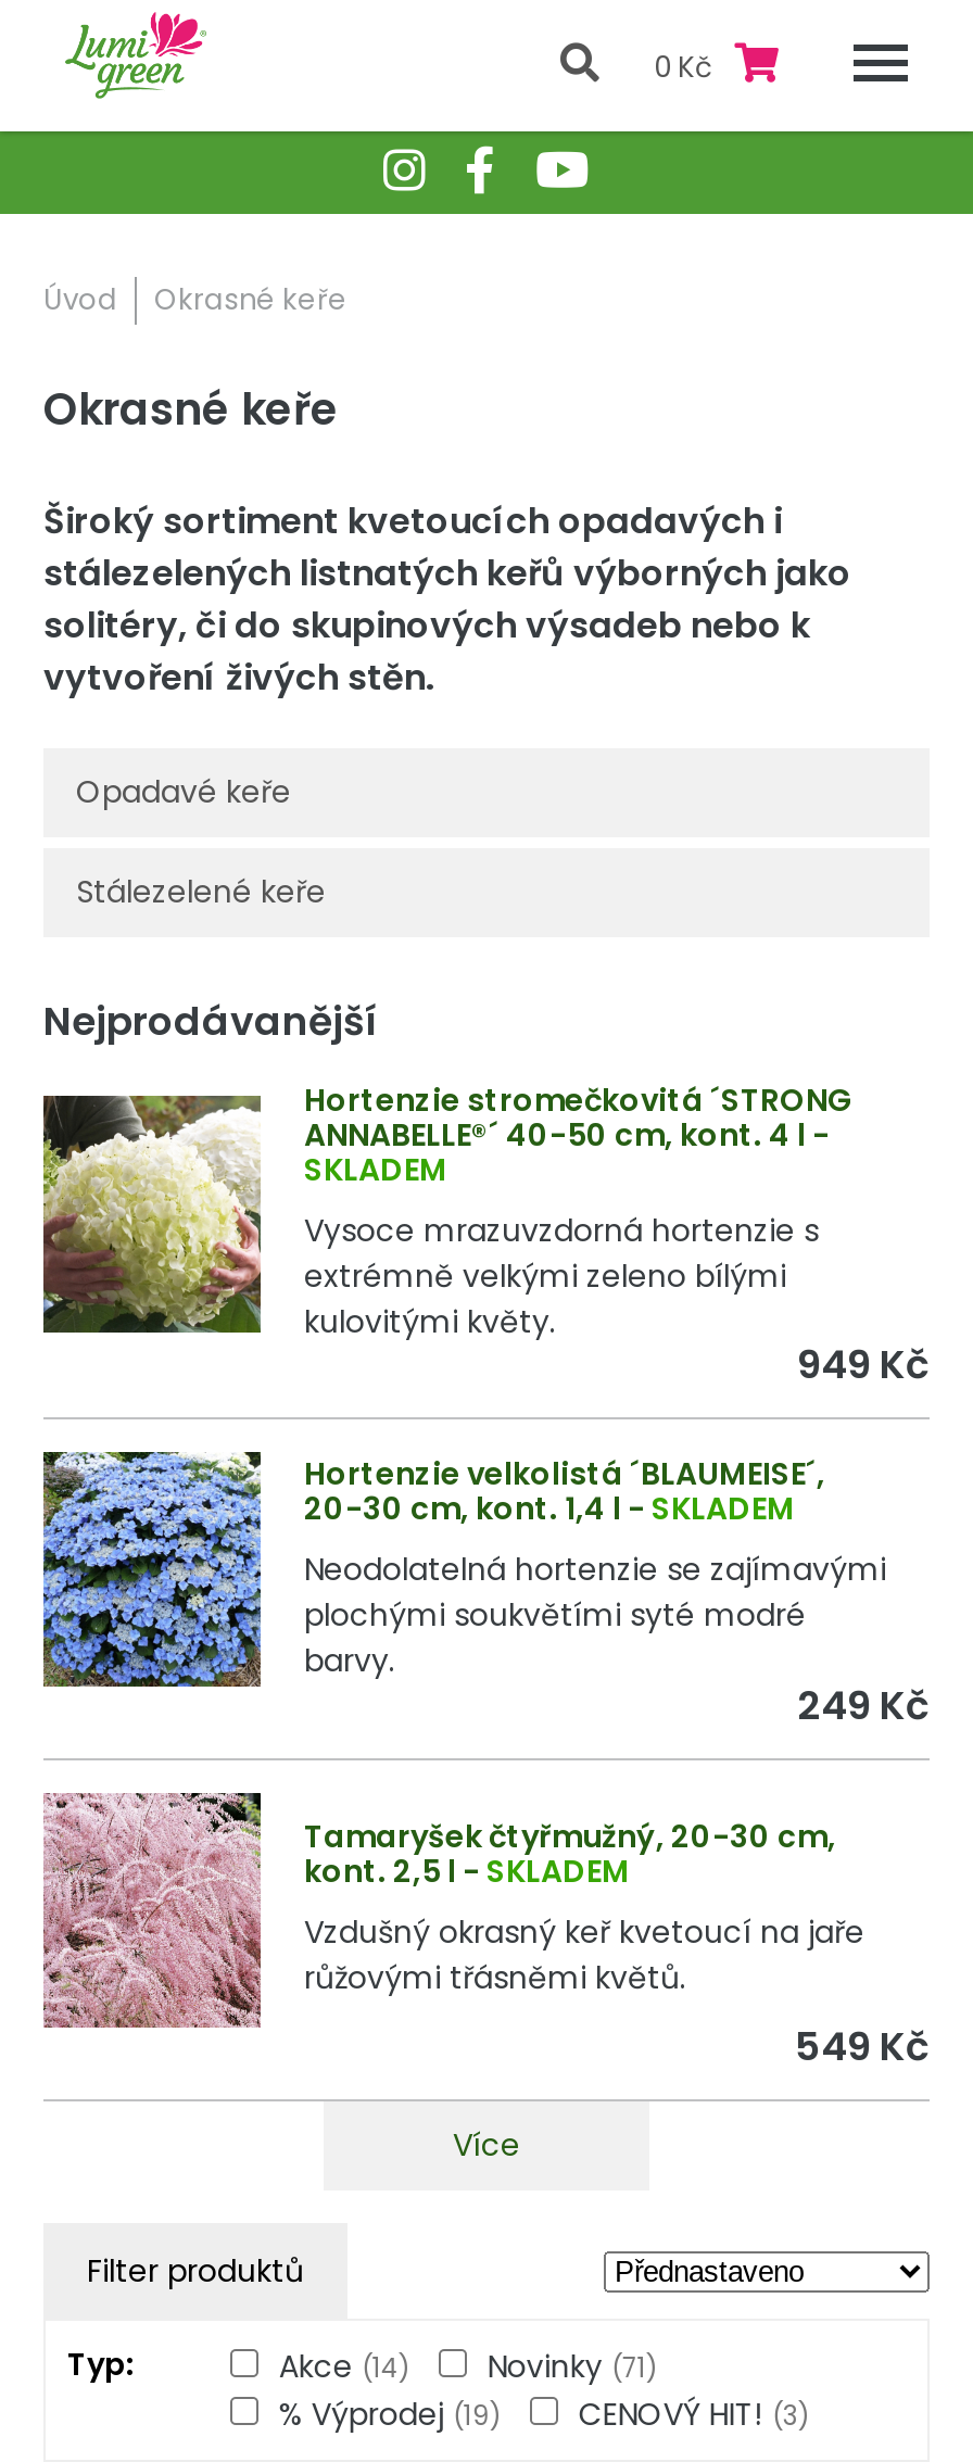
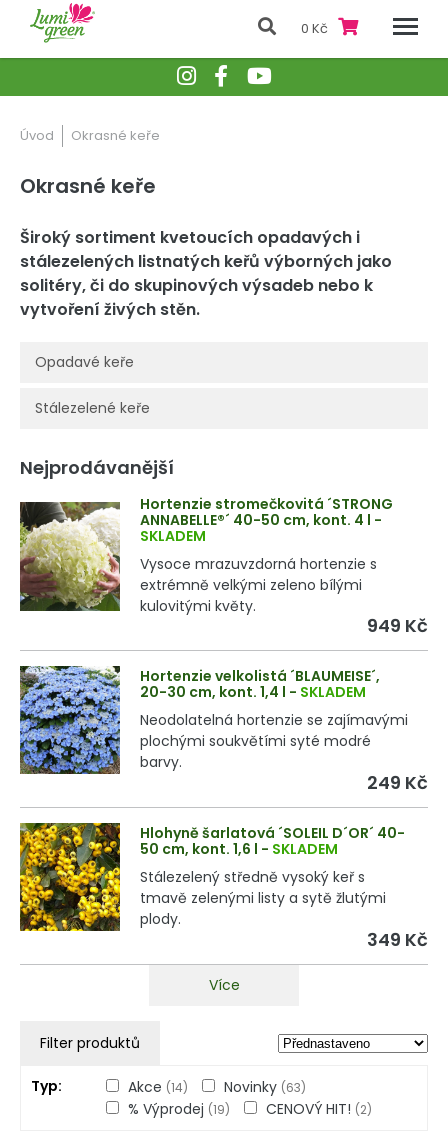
- [image]
- Tamaryšek čtyřmužný, 20-30 cm,
- kont. 2,5 l - SKLADEM
- Vzdušný okrasný keř kvetoucí na jaře
- růžovými třásněmi květů.
- 549 Kč
+ [image]
+ Hlohyně šarlatová ´SOLEIL D´OR´ 40-
+ 50 cm, kont. 1,6 l-SKLADEM
+ Stálezelený středně vysoký keř s
+ tmavě zelenými listy a sytě žlutými
+ plody.
+ 349 Kč

- Akce (14) Novinky (71)
+ Akce (14) Novinky (63)

- % Výprodej (19) CENOVÝ HIT! (3)
+ % Výprodej (19) CENOVÝ HIT! (2)
